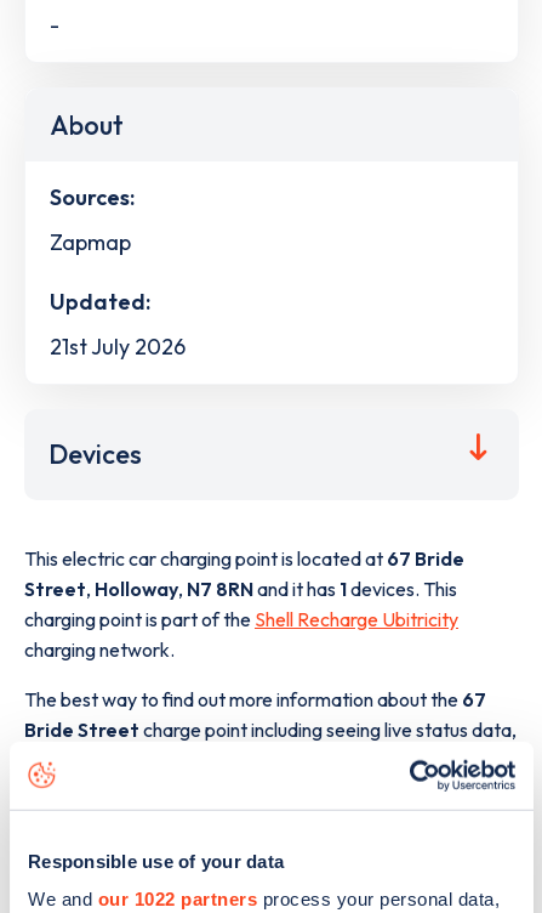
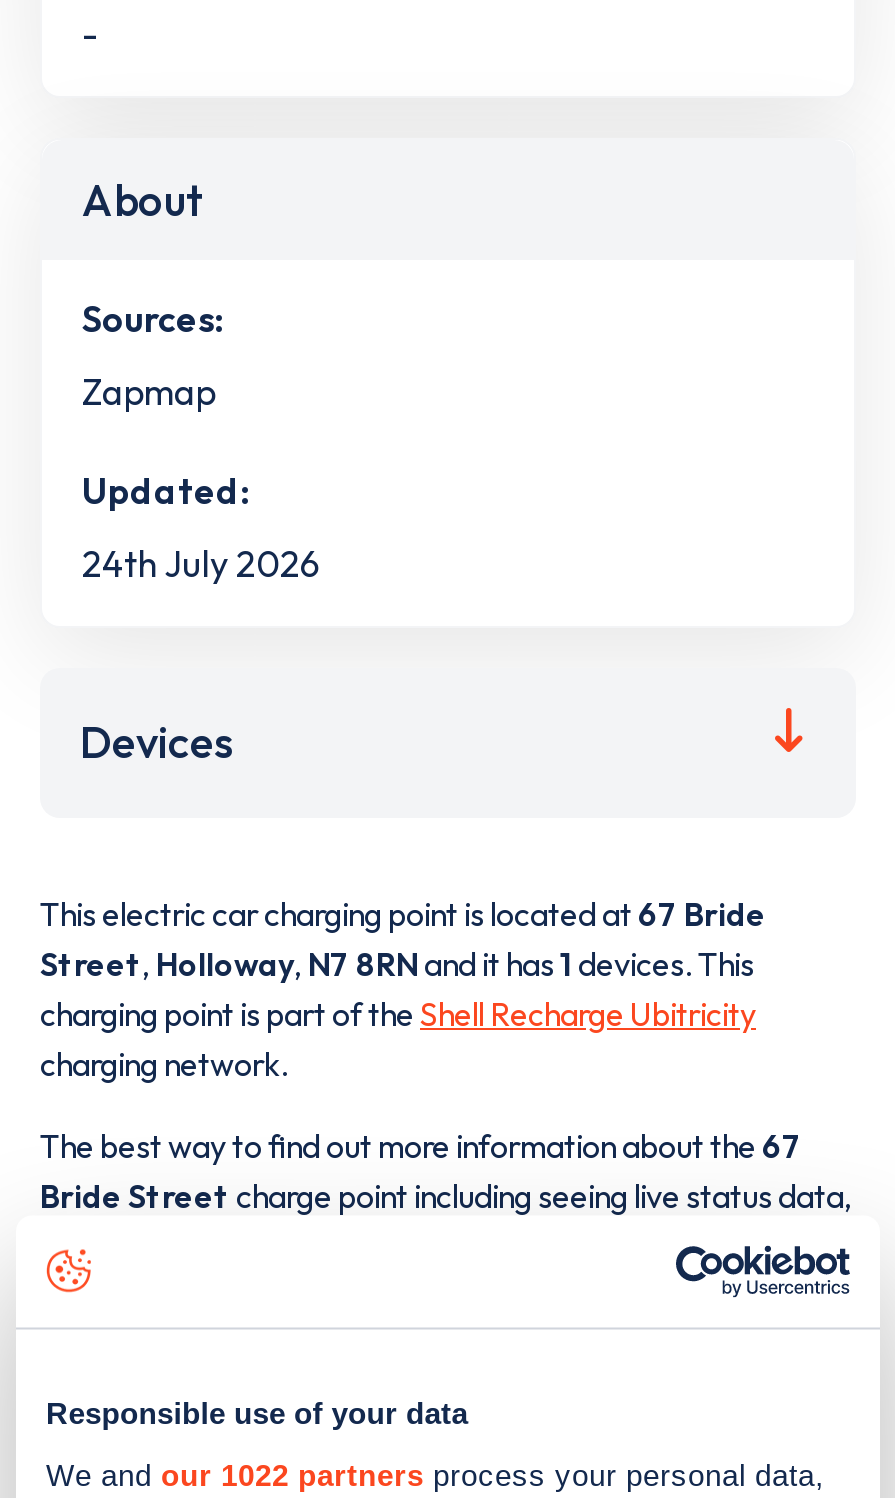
- 21st July 2026
+ 24th July 2026
